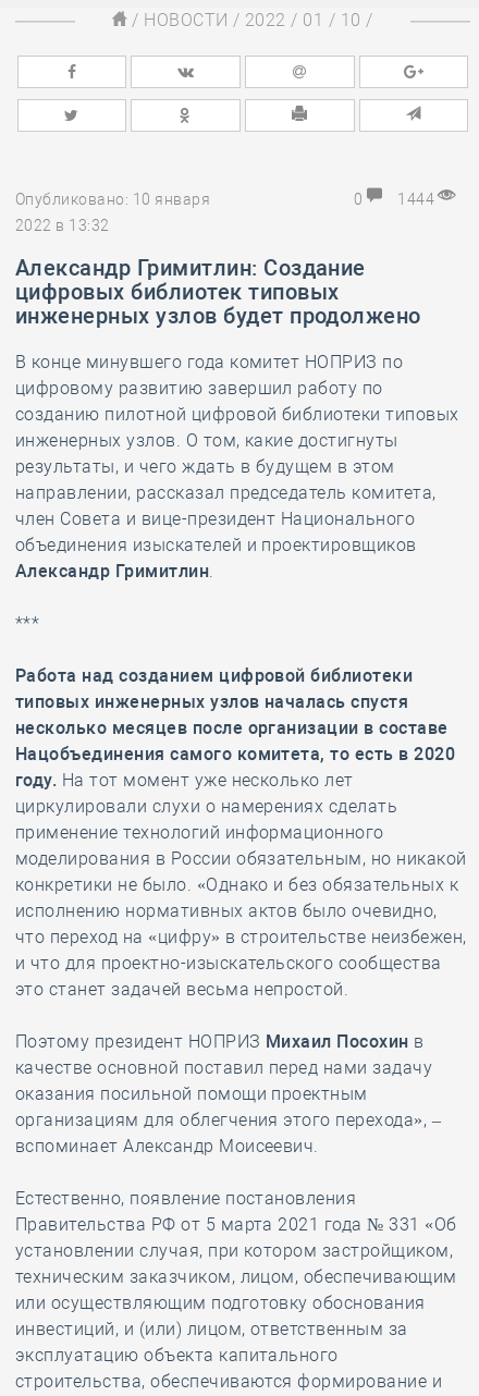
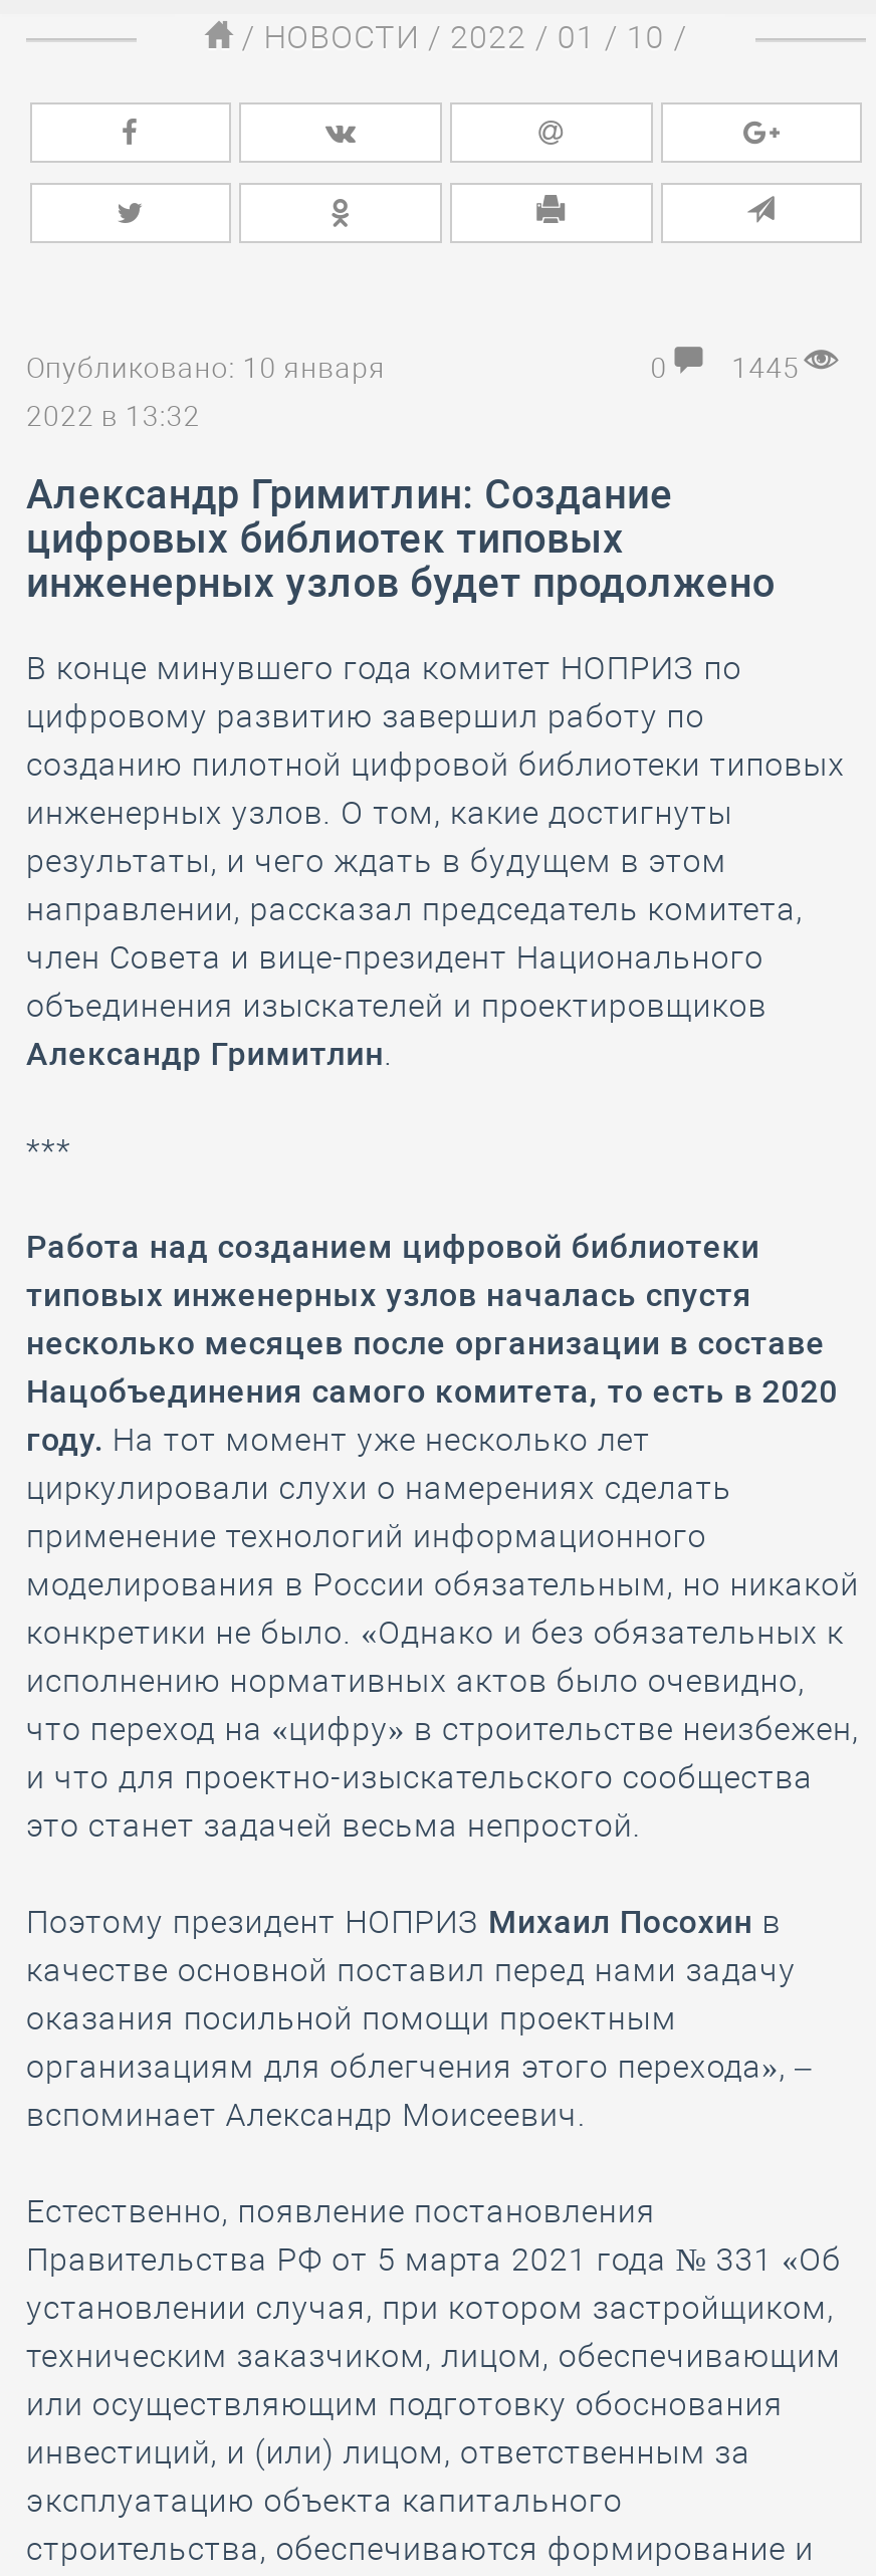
- 0 1444
+ 0 1445
